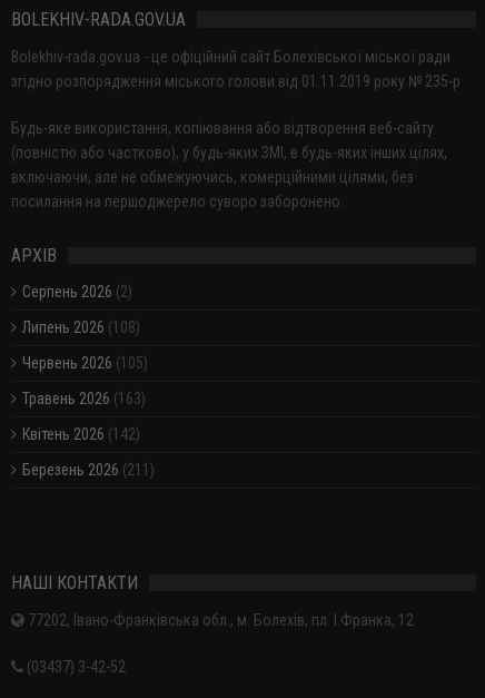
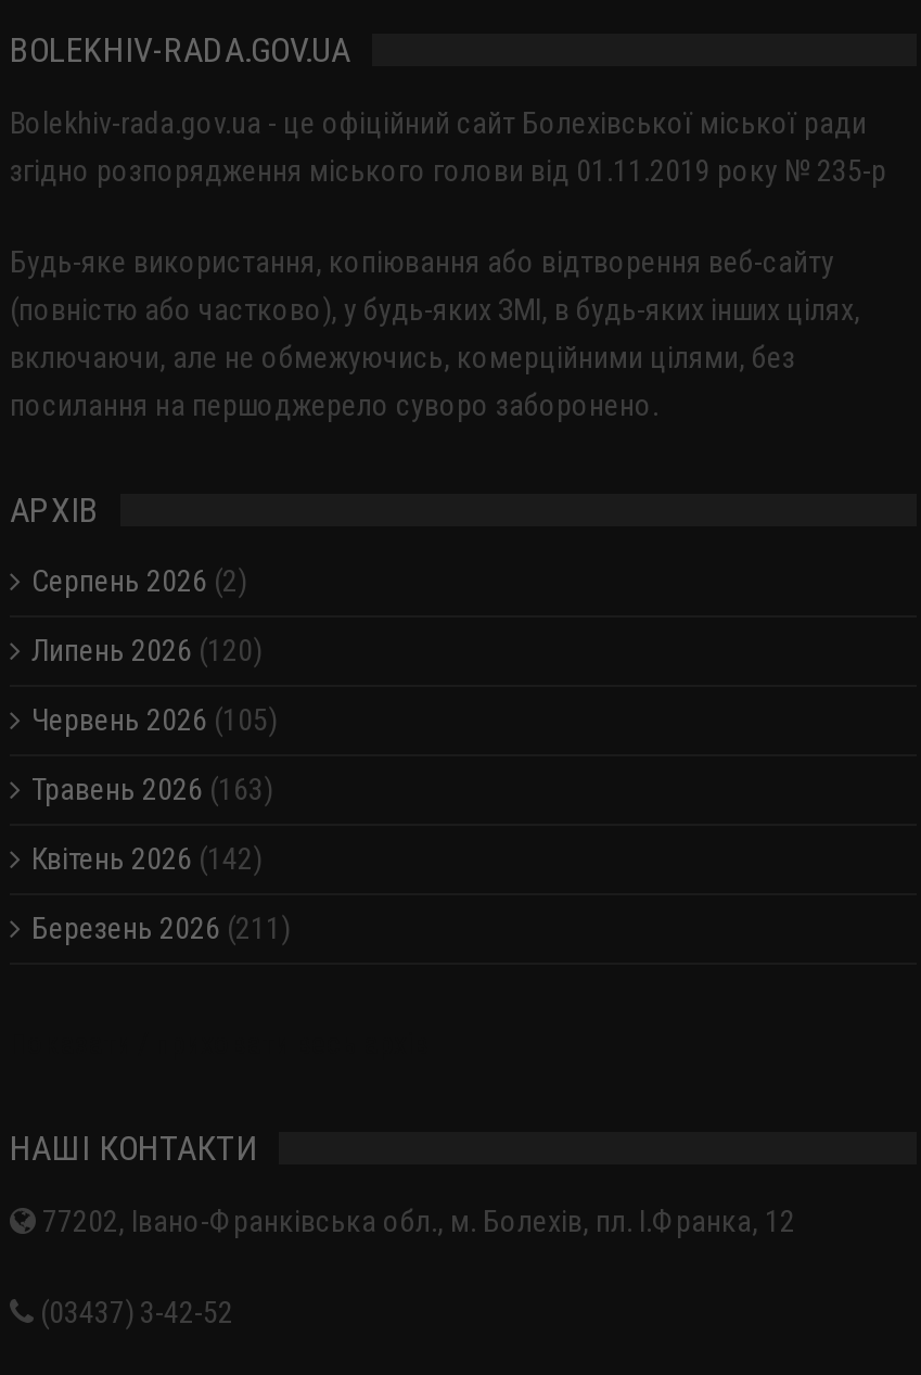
- Липень 2026 (108)
+ Липень 2026 (120)
